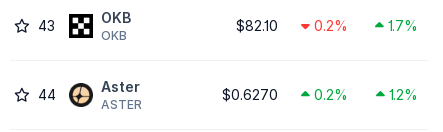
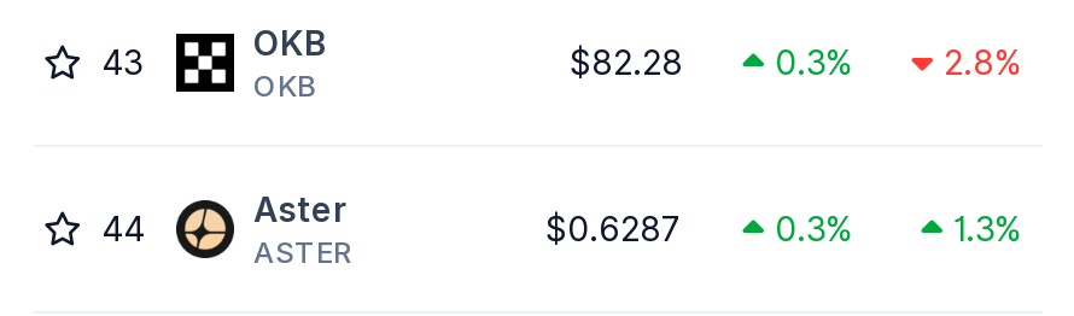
- $82.10
+ $82.28

- 0.2%
+ 0.3%

- 1.7%
+ 2.8%

- $0.6270
+ $0.6287

- 0.2%
+ 0.3%

- 1.2%
+ 1.3%
